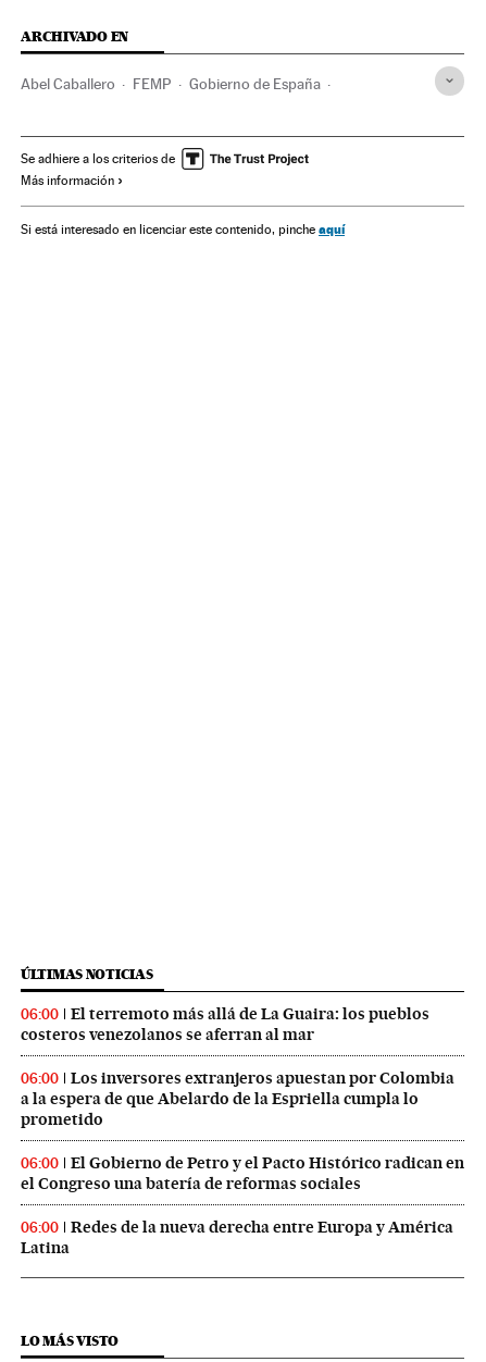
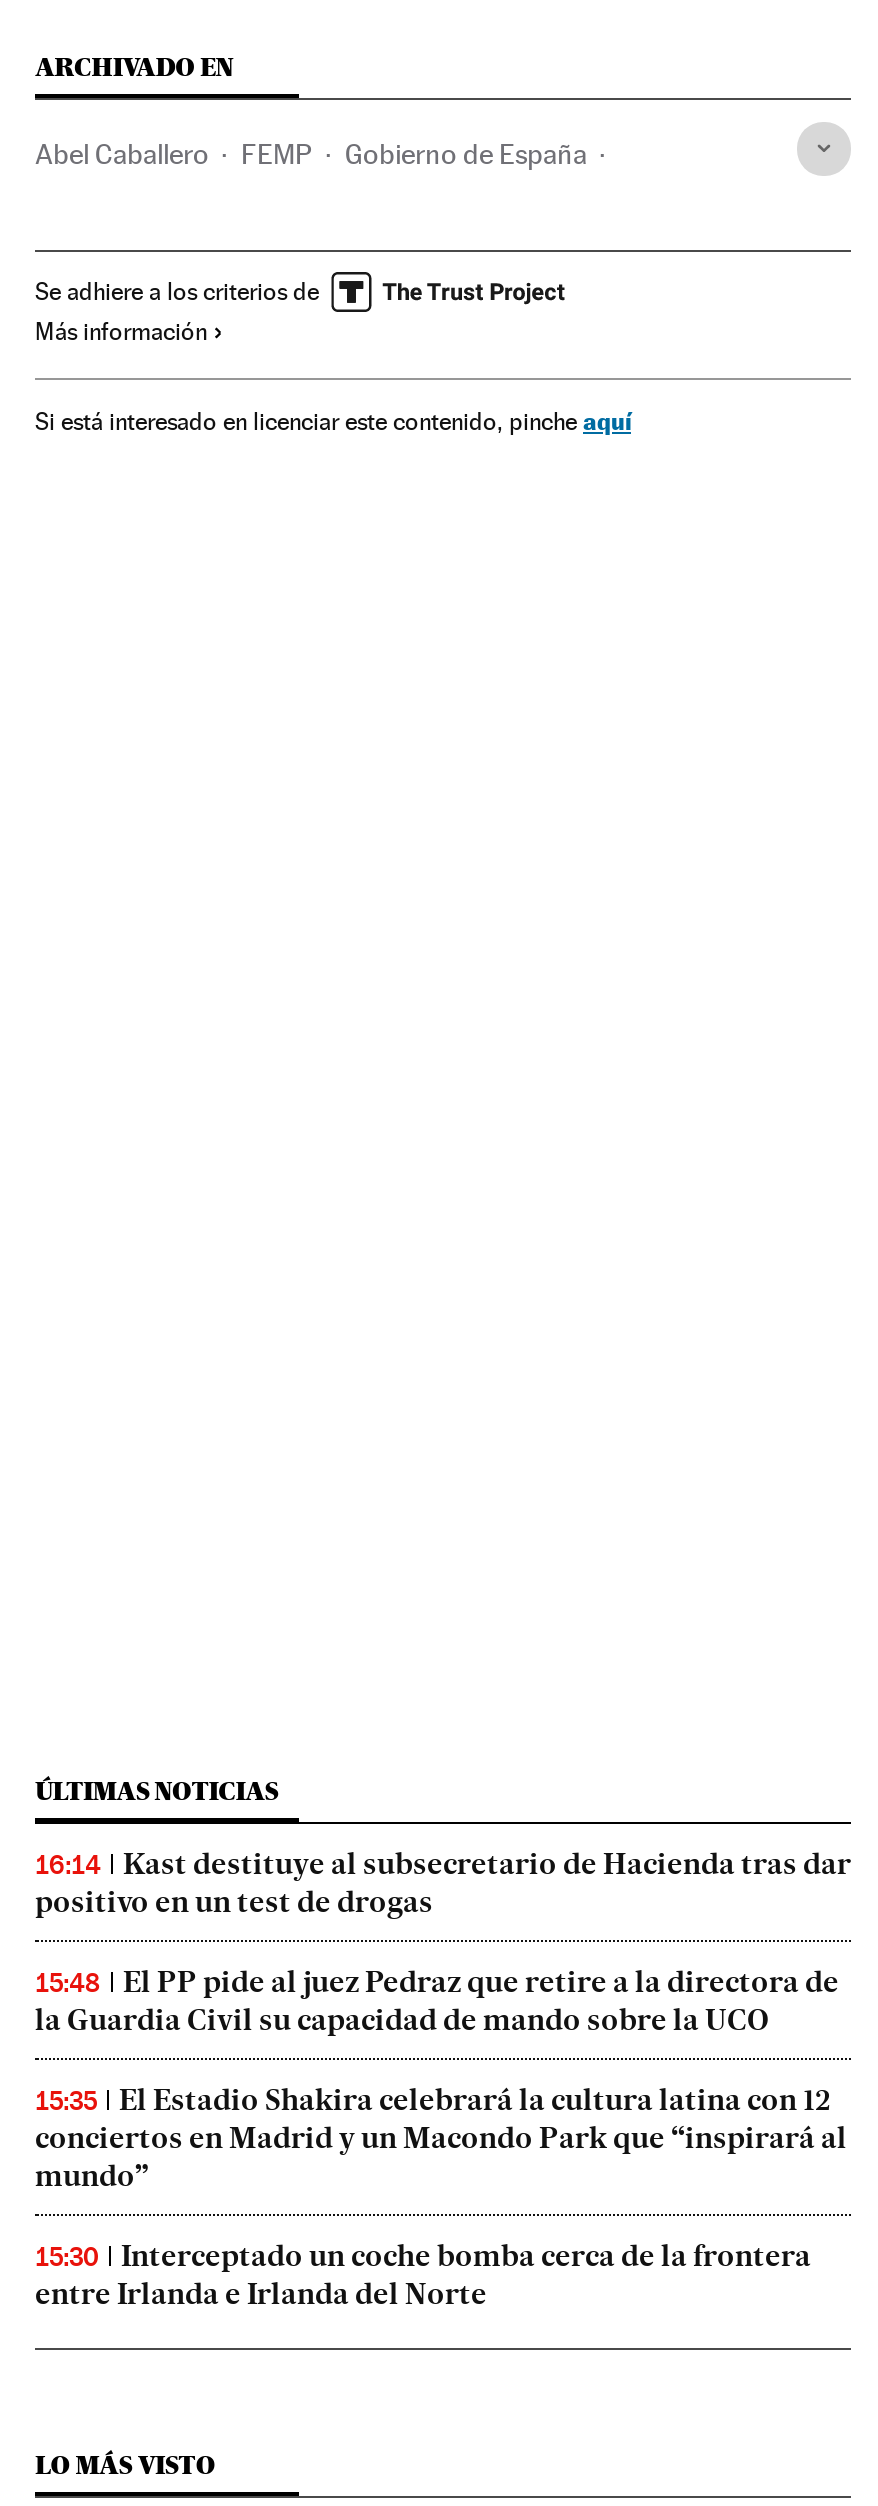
- 06:00
- El terremoto más allá de La Guaira: los pueblos
- costeros venezolanos se aferran al mar
+ 16:14
+ Kast destituye al subsecretario de Hacienda tras dar
+ positivo en un test de drogas

- 06:00
- Los inversores extranjeros apuestan por Colombia
- a la espera de que Abelardo de la Espriella cumpla lo
- prometido
+ 15:48
+ El PP pide al juez Pedraz que retire a la directora de
+ la Guardia Civil su capacidad de mando sobre la UCO

- 06:00
- El Gobierno de Petro y el Pacto Histórico radican en
- el Congreso una batería de reformas sociales
+ 15:35
+ El Estadio Shakira celebrará la cultura latina con 12
+ conciertos en Madrid y un Macondo Park que “inspirará al
+ mundo”

- 06:00
- Redes de la nueva derecha entre Europa y América
- Latina
+ 15:30
+ Interceptado un coche bomba cerca de la frontera
+ entre Irlanda e Irlanda del Norte
